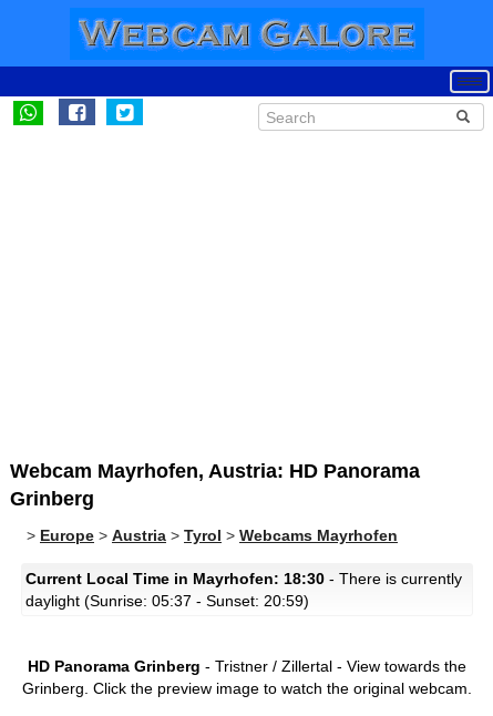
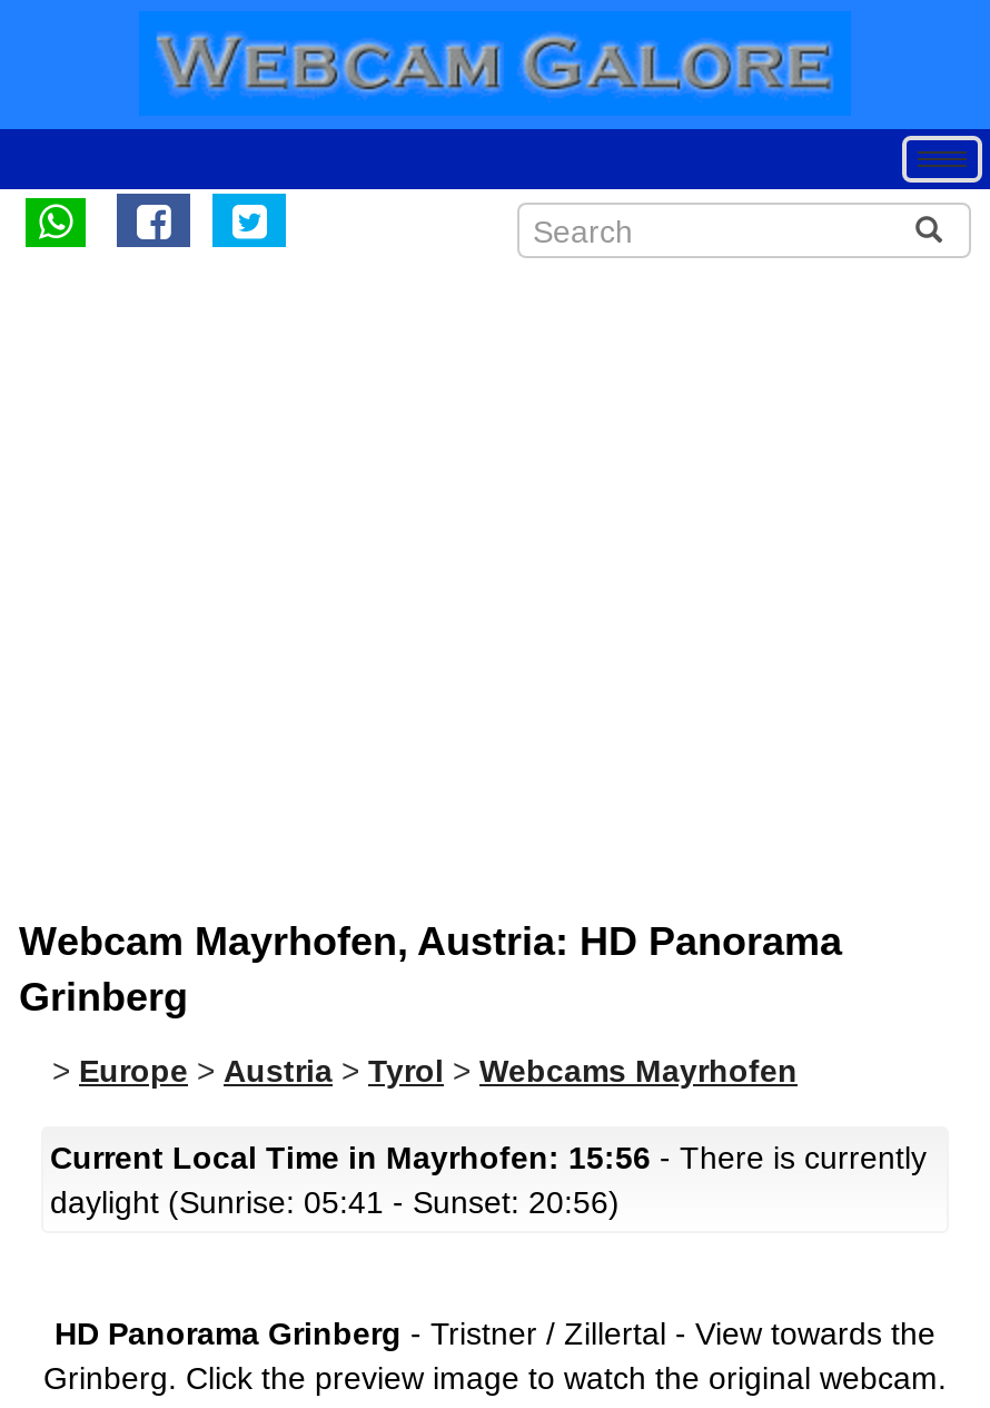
- Current Local Time in Mayrhofen: 18:30 - There is currently
+ Current Local Time in Mayrhofen: 15:56 - There is currently

- daylight (Sunrise: 05:37 - Sunset: 20:59)
+ daylight (Sunrise: 05:41 - Sunset: 20:56)
